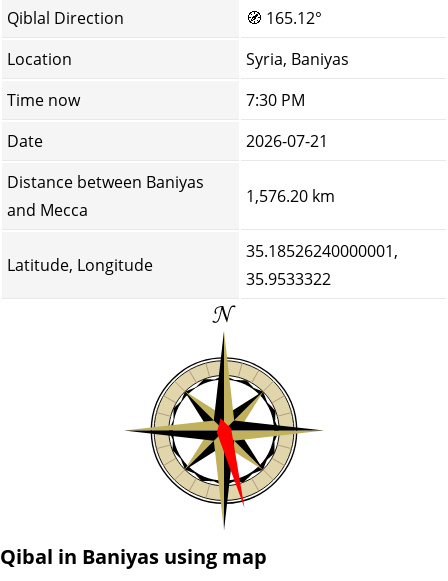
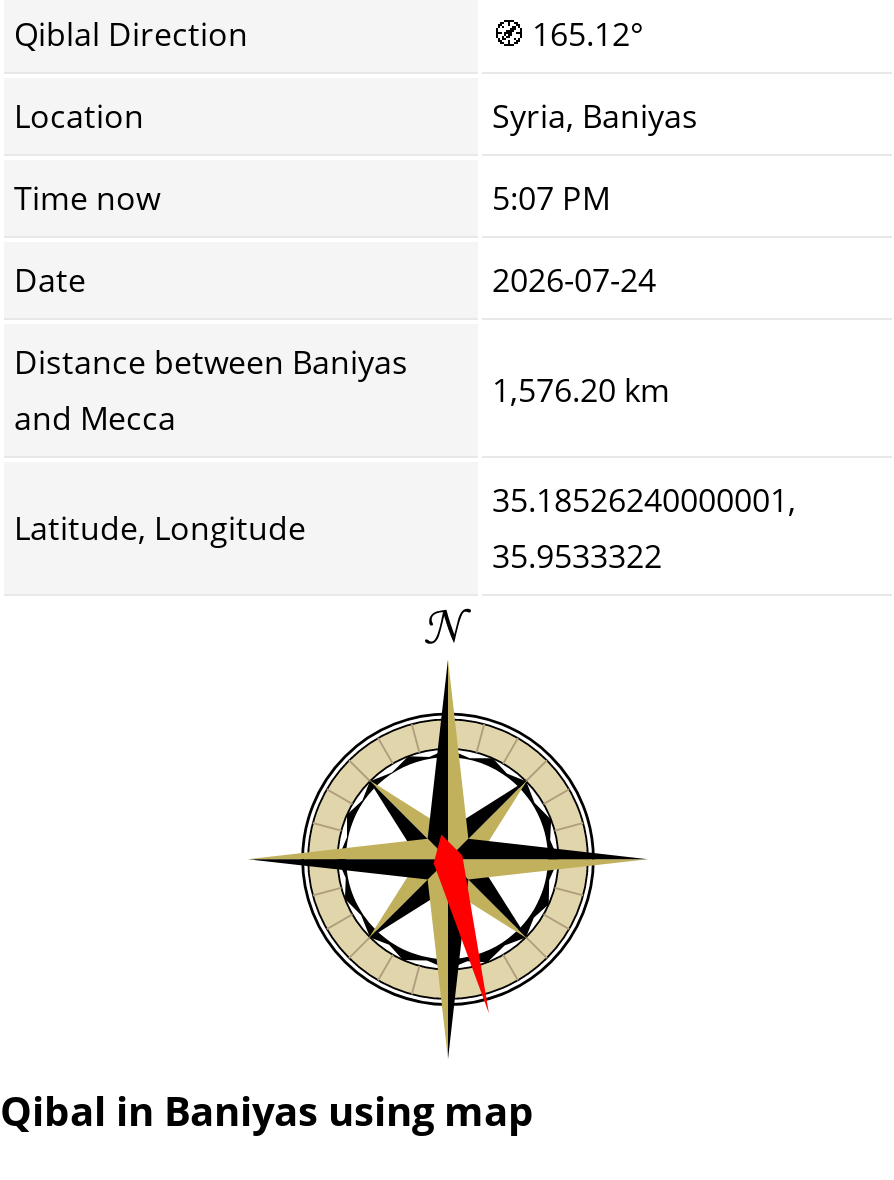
- 7:30 PM
+ 5:07 PM

- 2026-07-21
+ 2026-07-24
